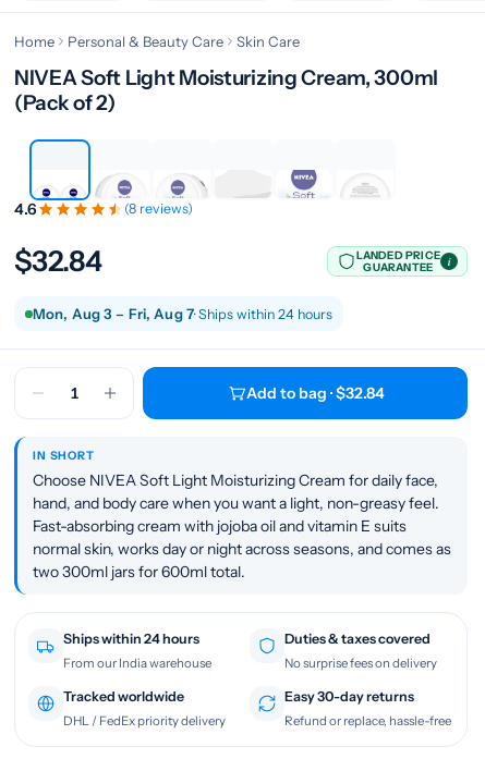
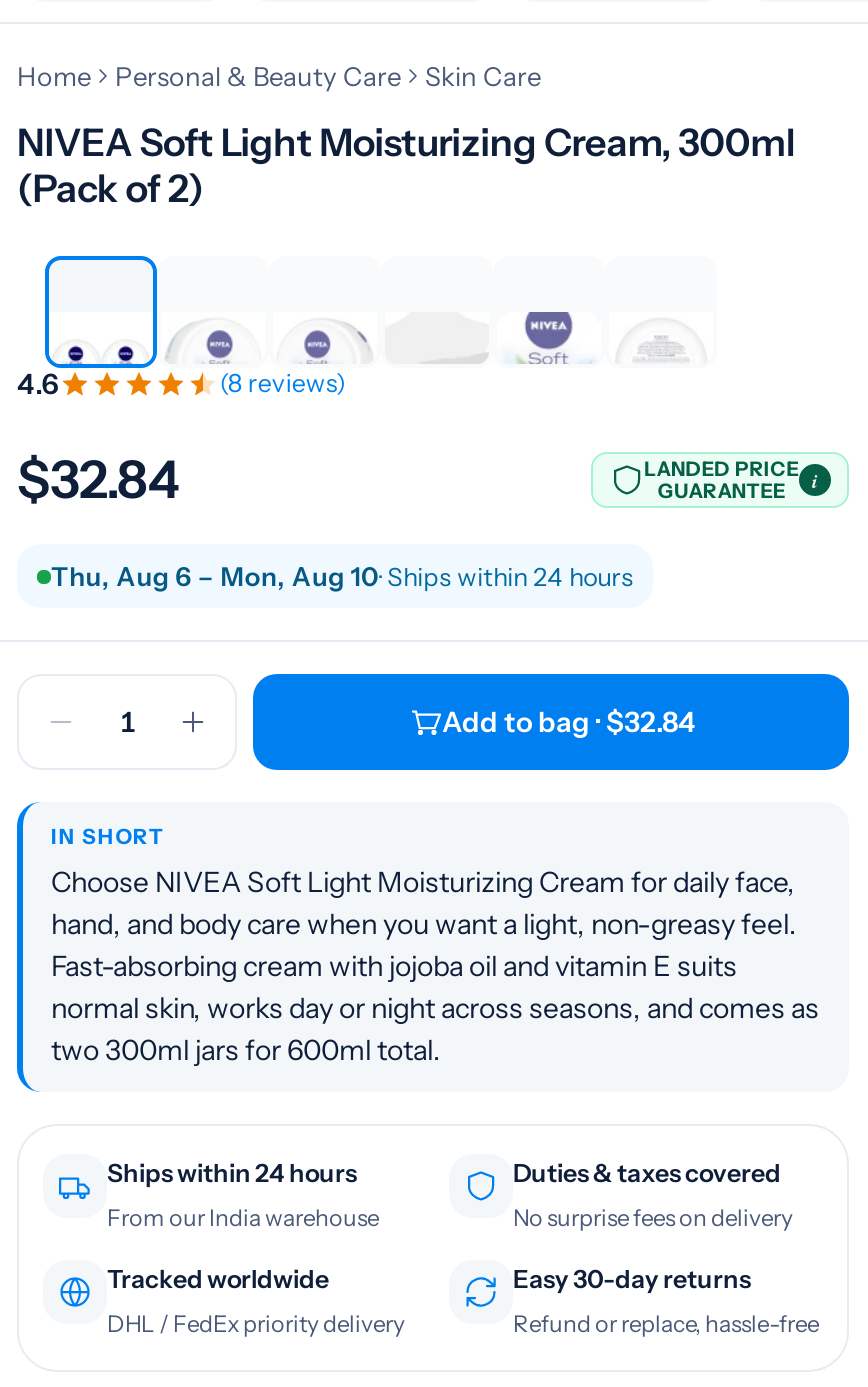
- Mon, Aug 3 – Fri, Aug 7 · Ships within 24 hours
+ Thu, Aug 6 – Mon, Aug 10 · Ships within 24 hours
